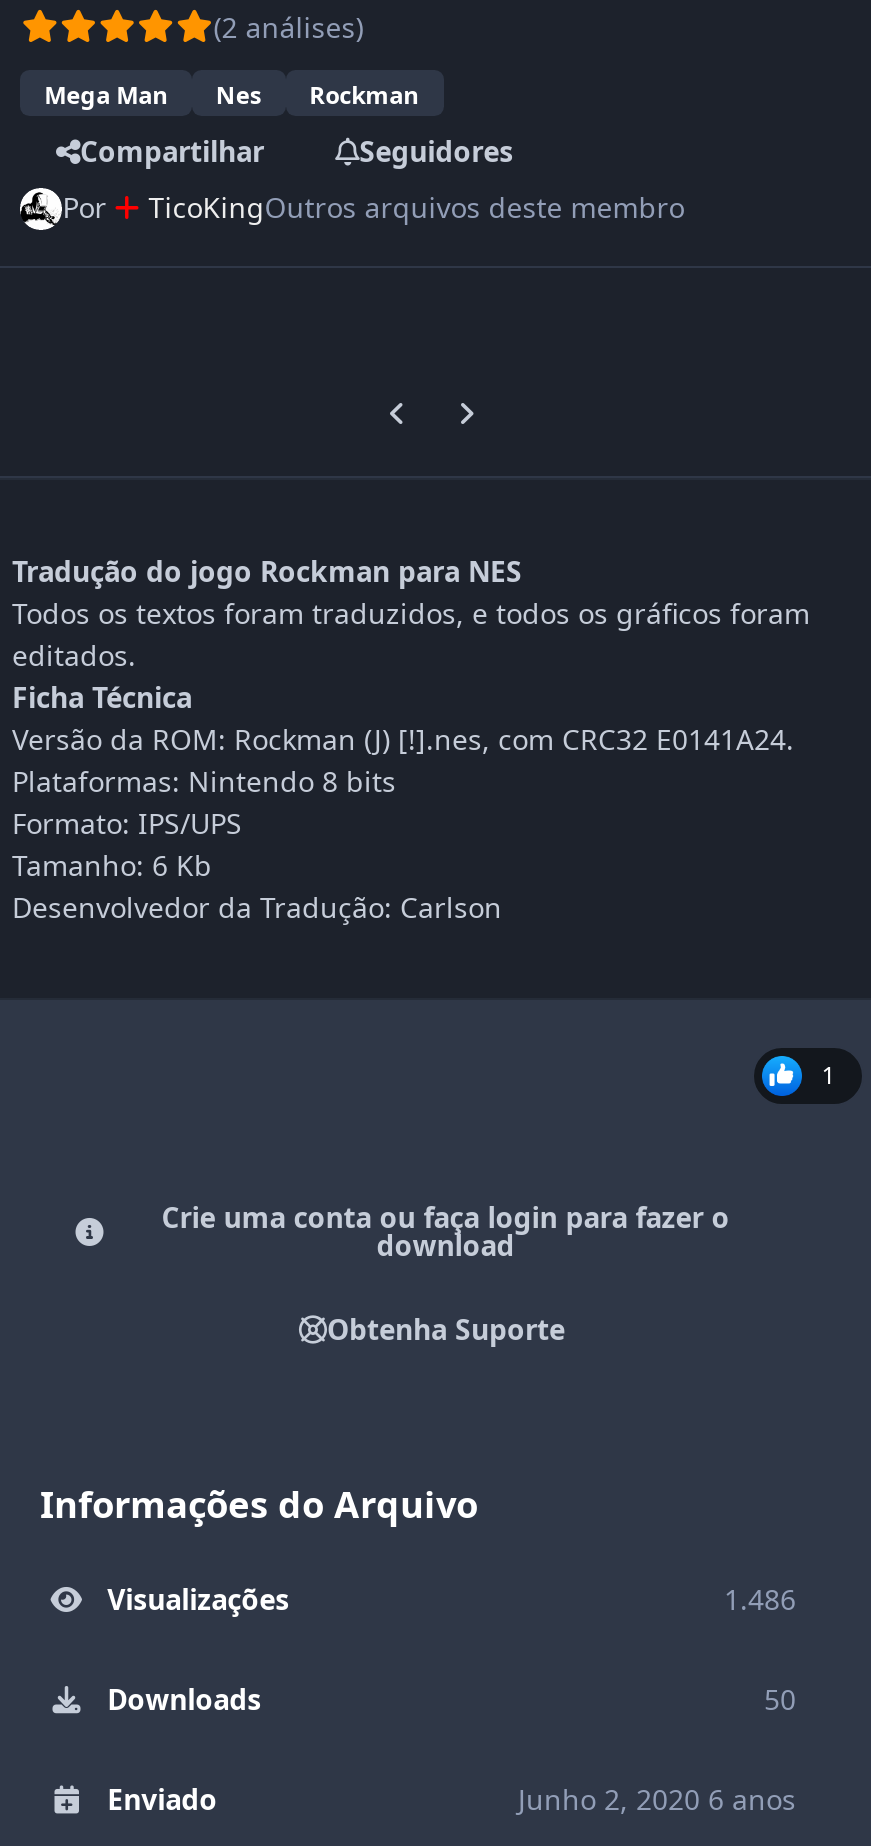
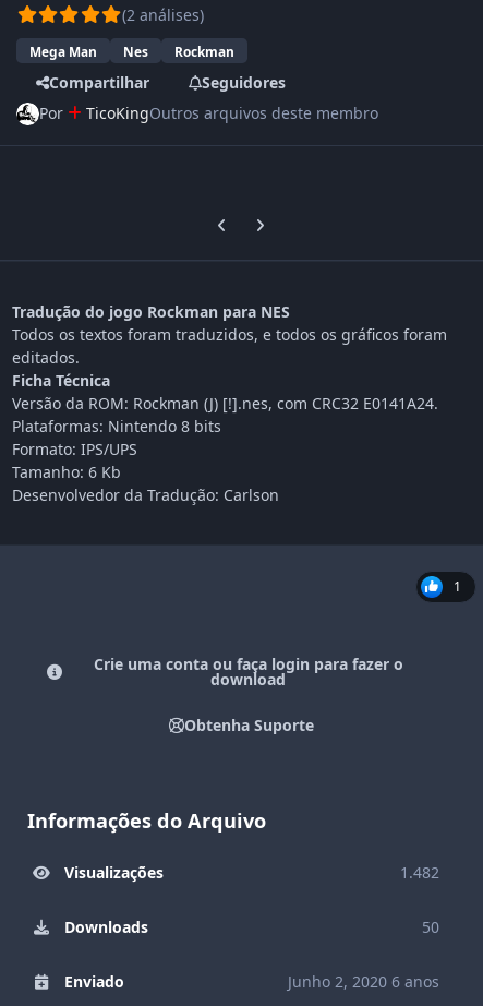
- 1.486
+ 1.482
